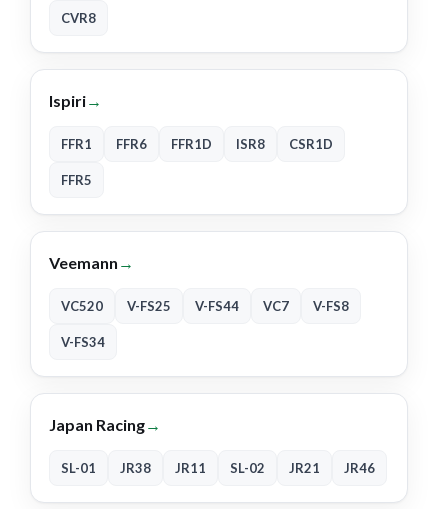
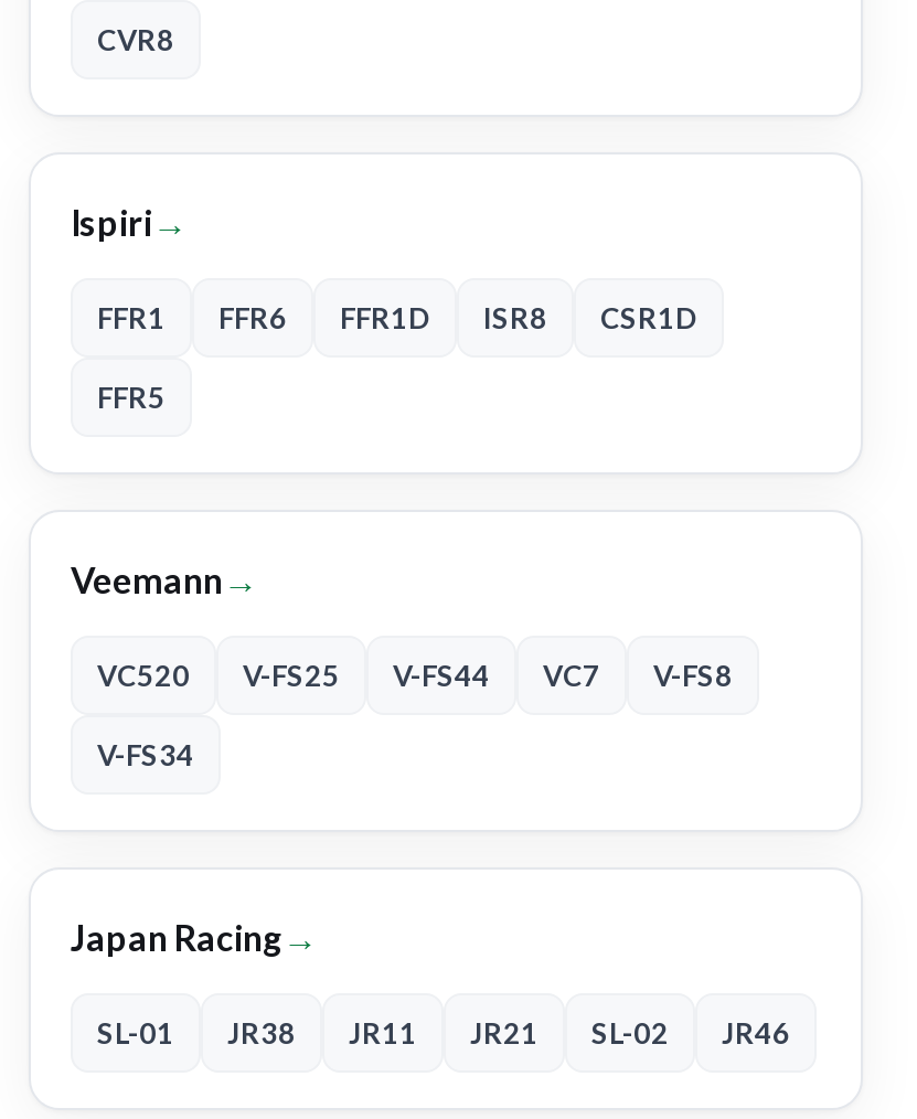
- JR21

+ JR21
